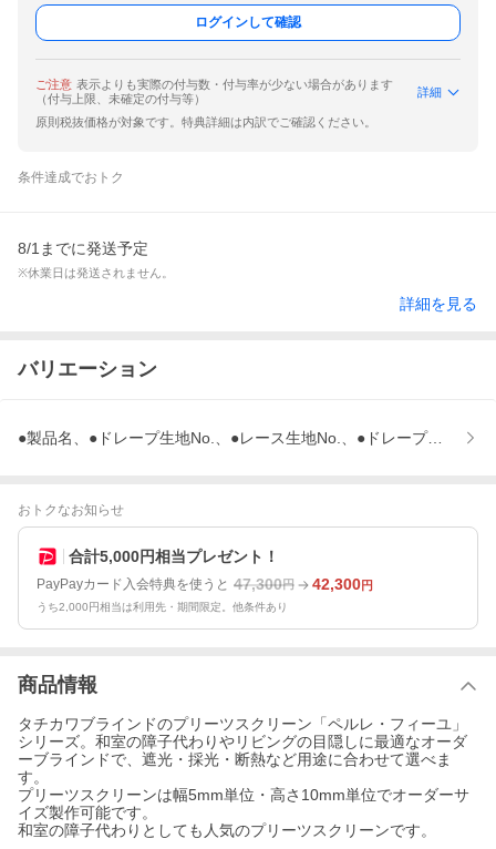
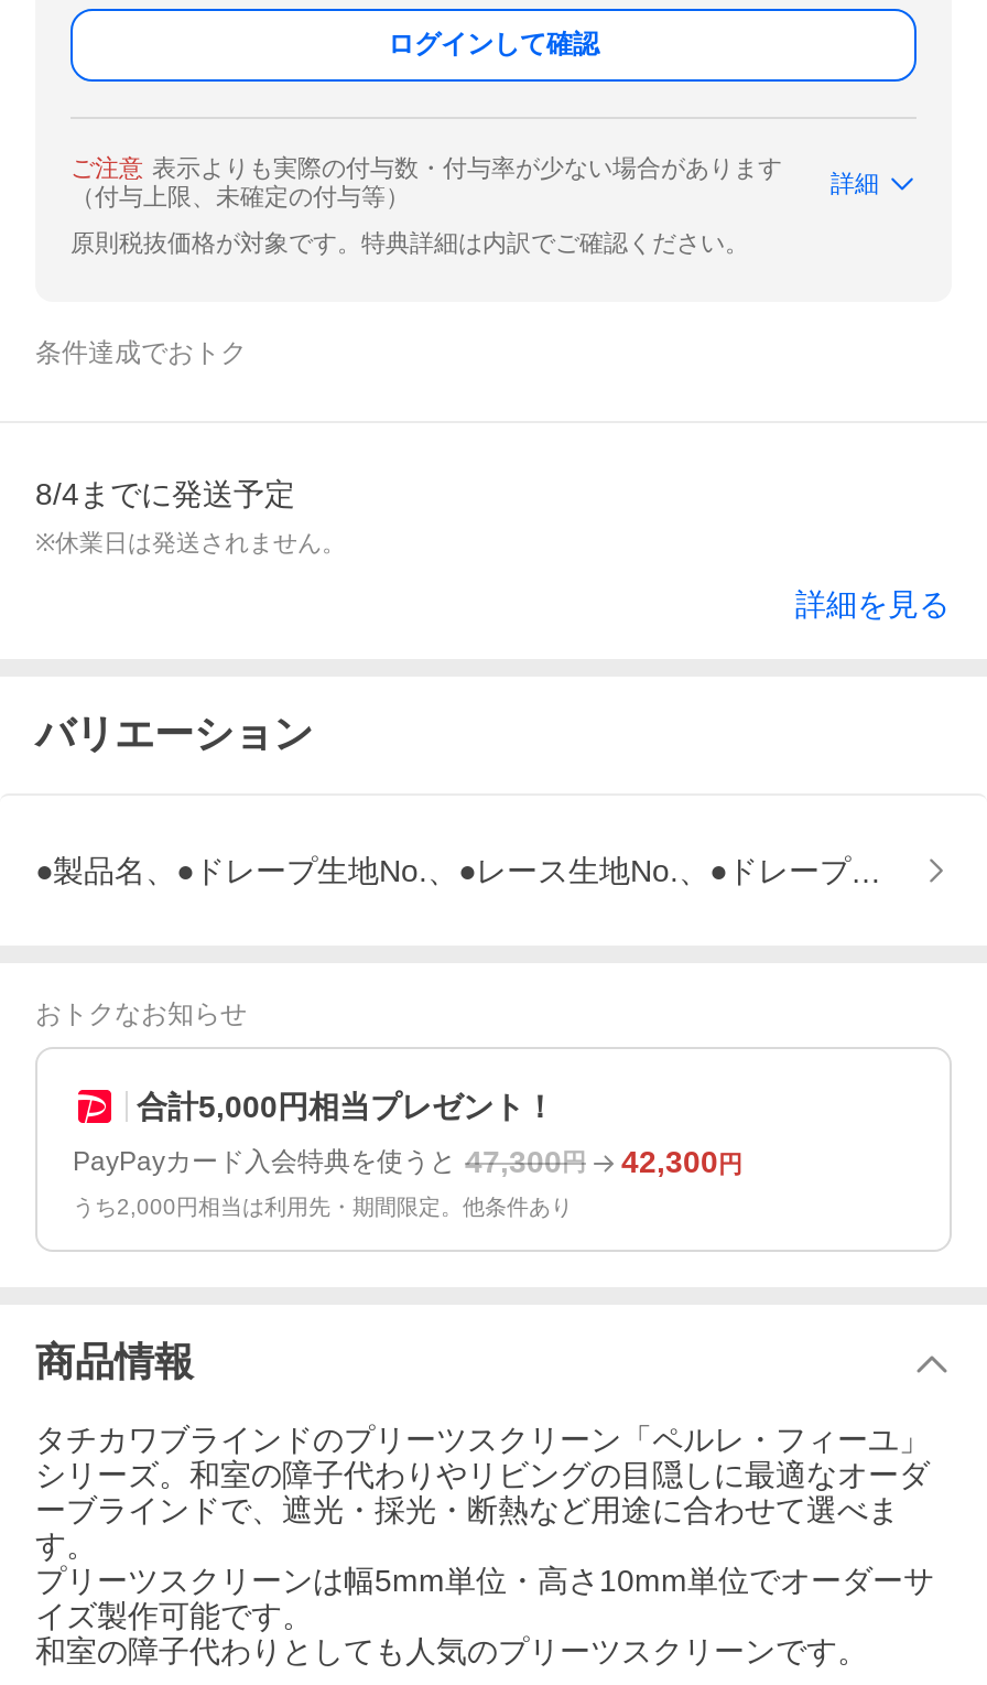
- 8/1までに発送予定
+ 8/4までに発送予定
